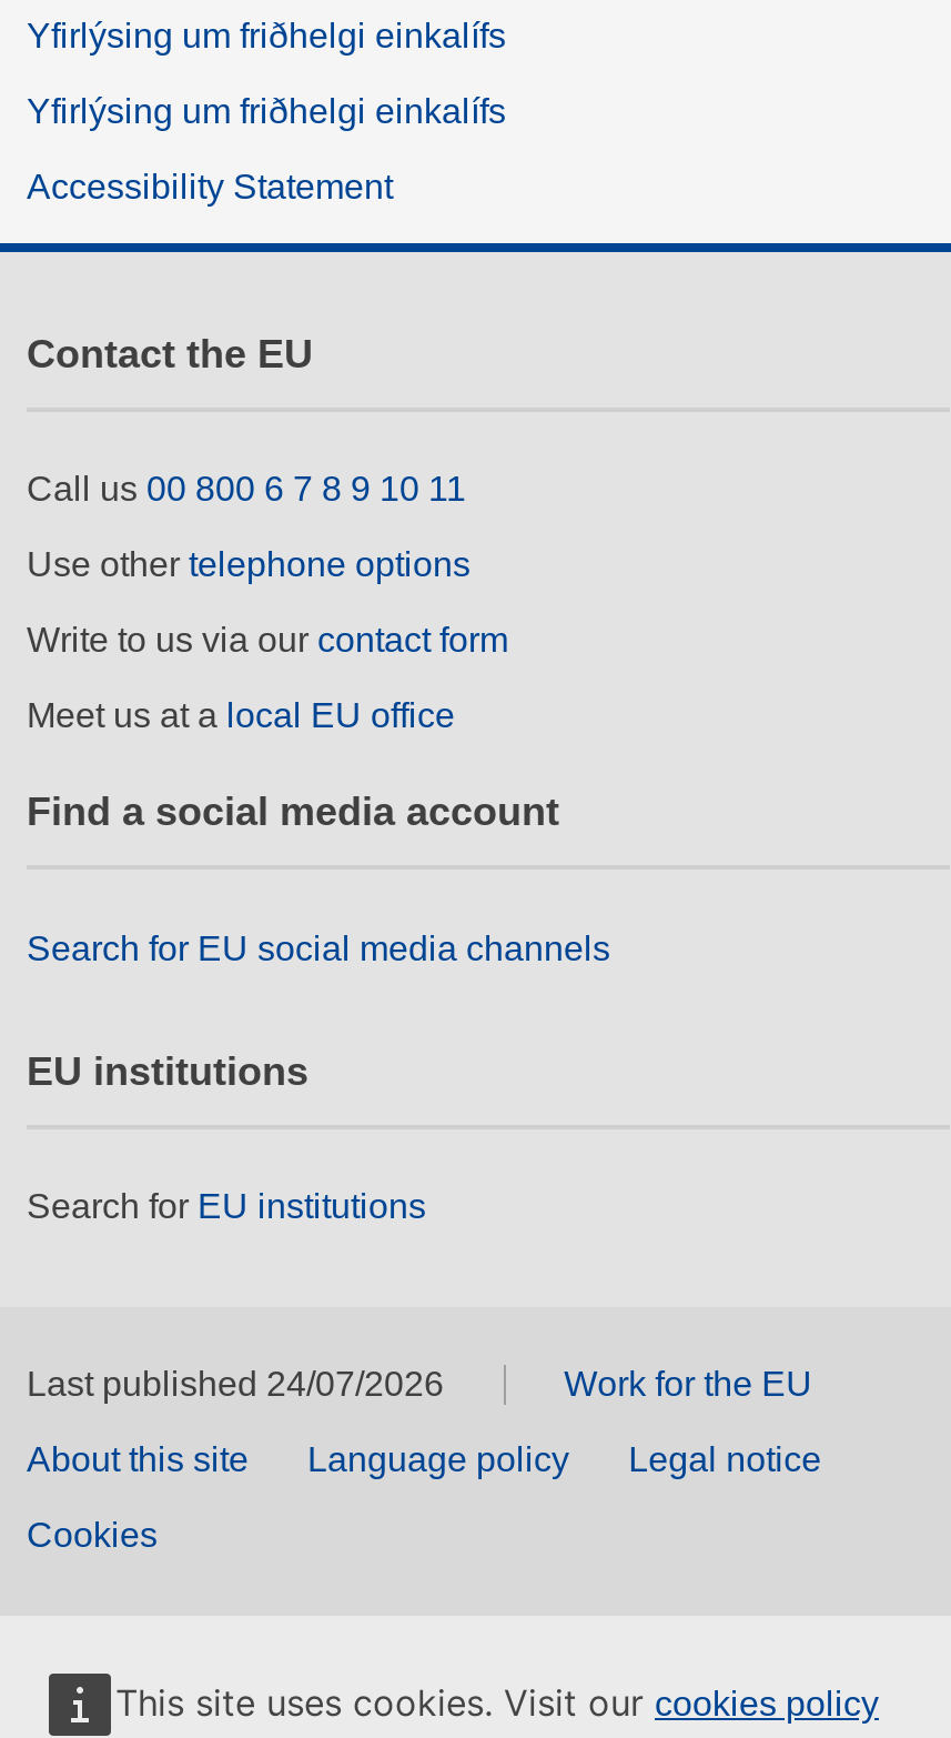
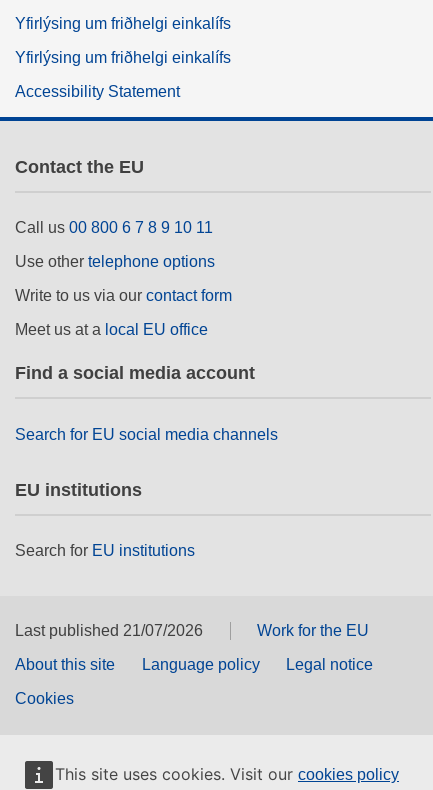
- Last published 24/07/2026
+ Last published 21/07/2026
